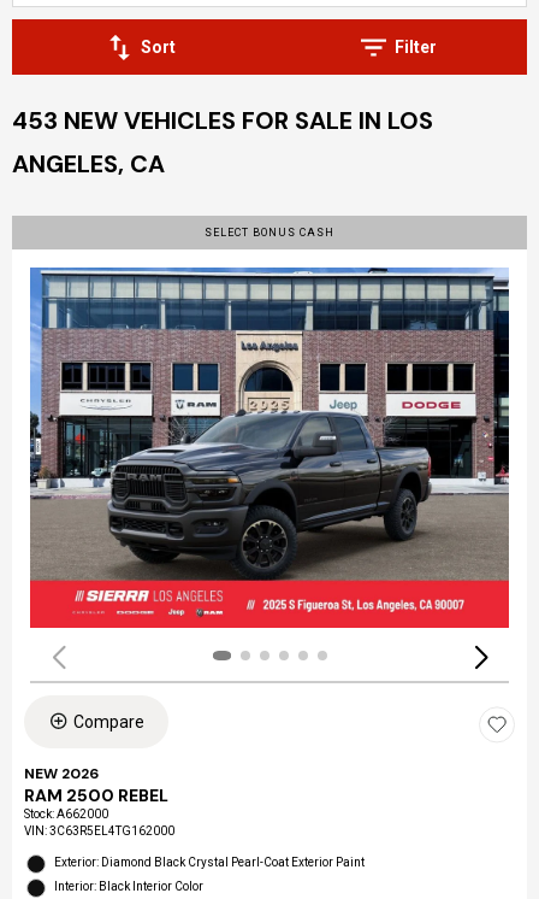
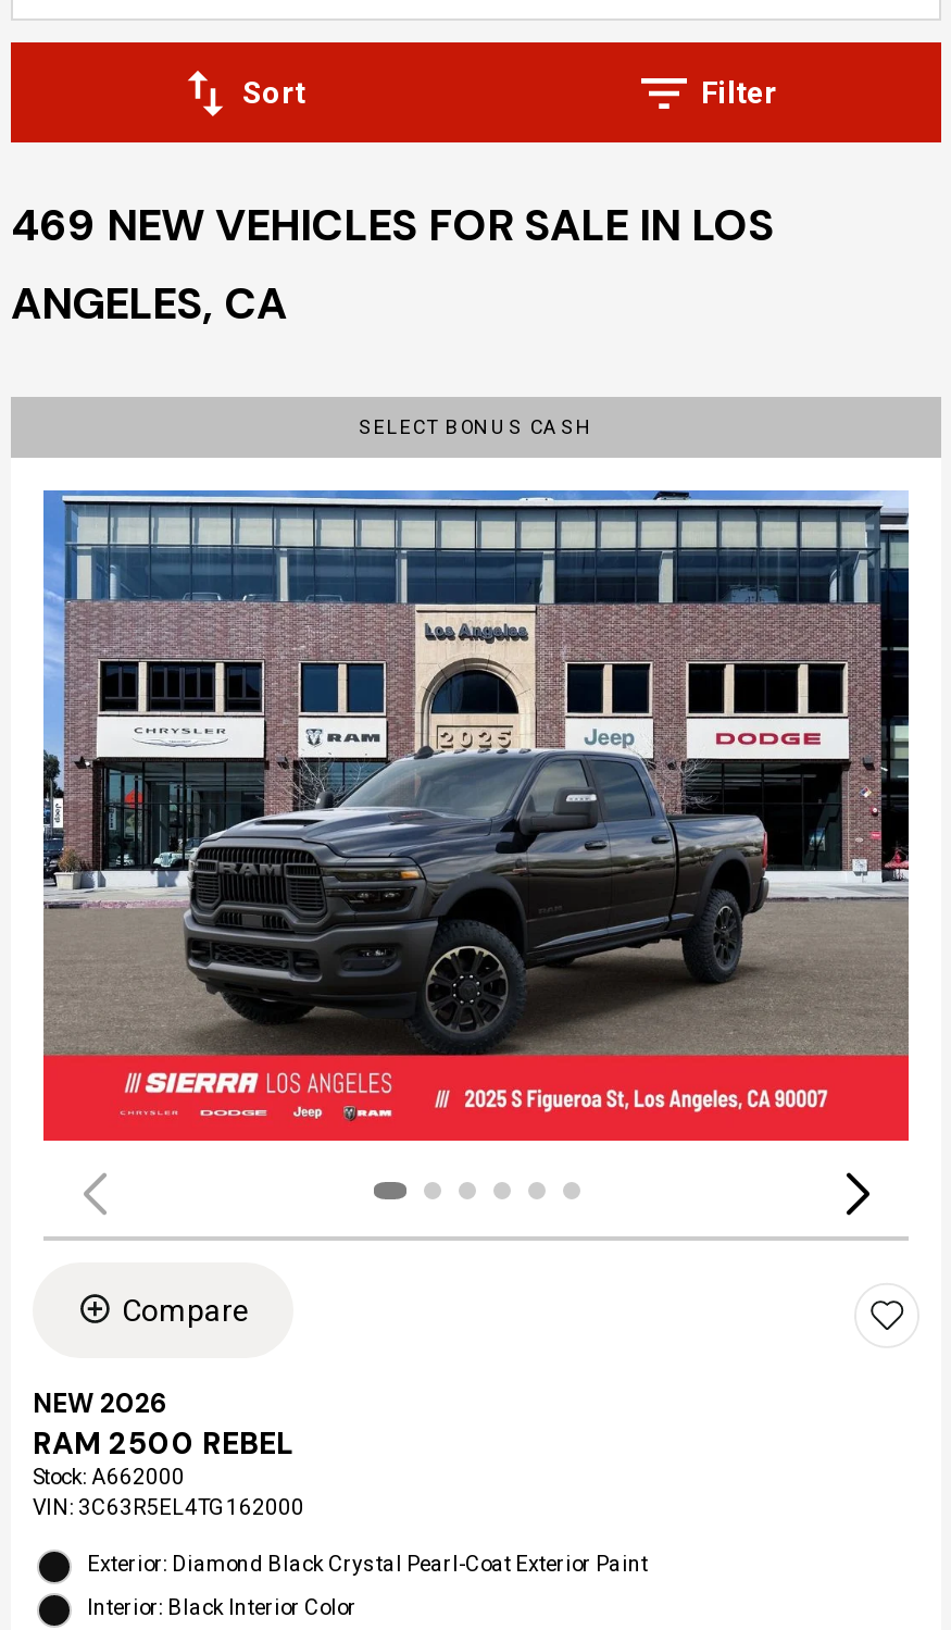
- 453 NEW VEHICLES FOR SALE IN LOS
+ 469 NEW VEHICLES FOR SALE IN LOS
